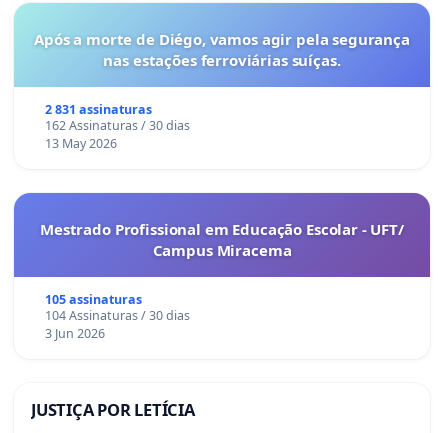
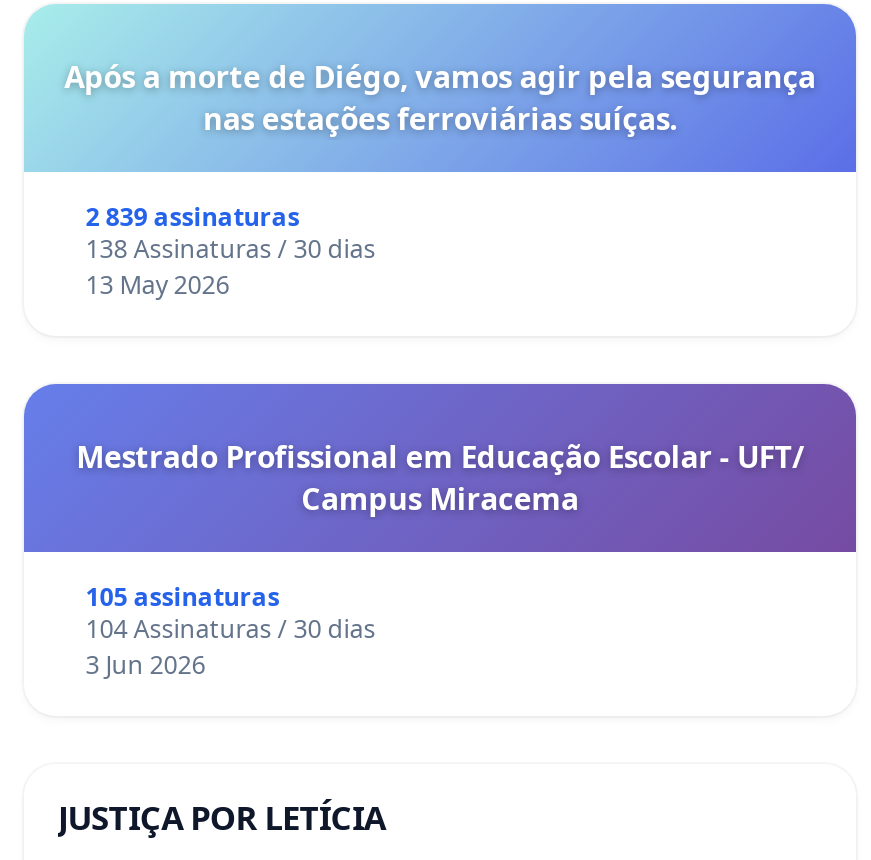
- 2 831 assinaturas
+ 2 839 assinaturas

- 162 Assinaturas / 30 dias
+ 138 Assinaturas / 30 dias
